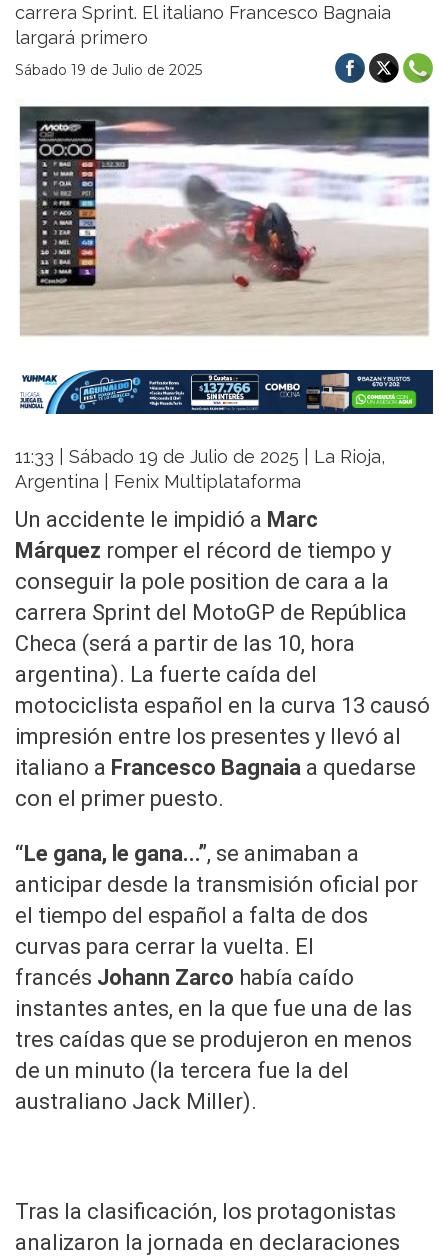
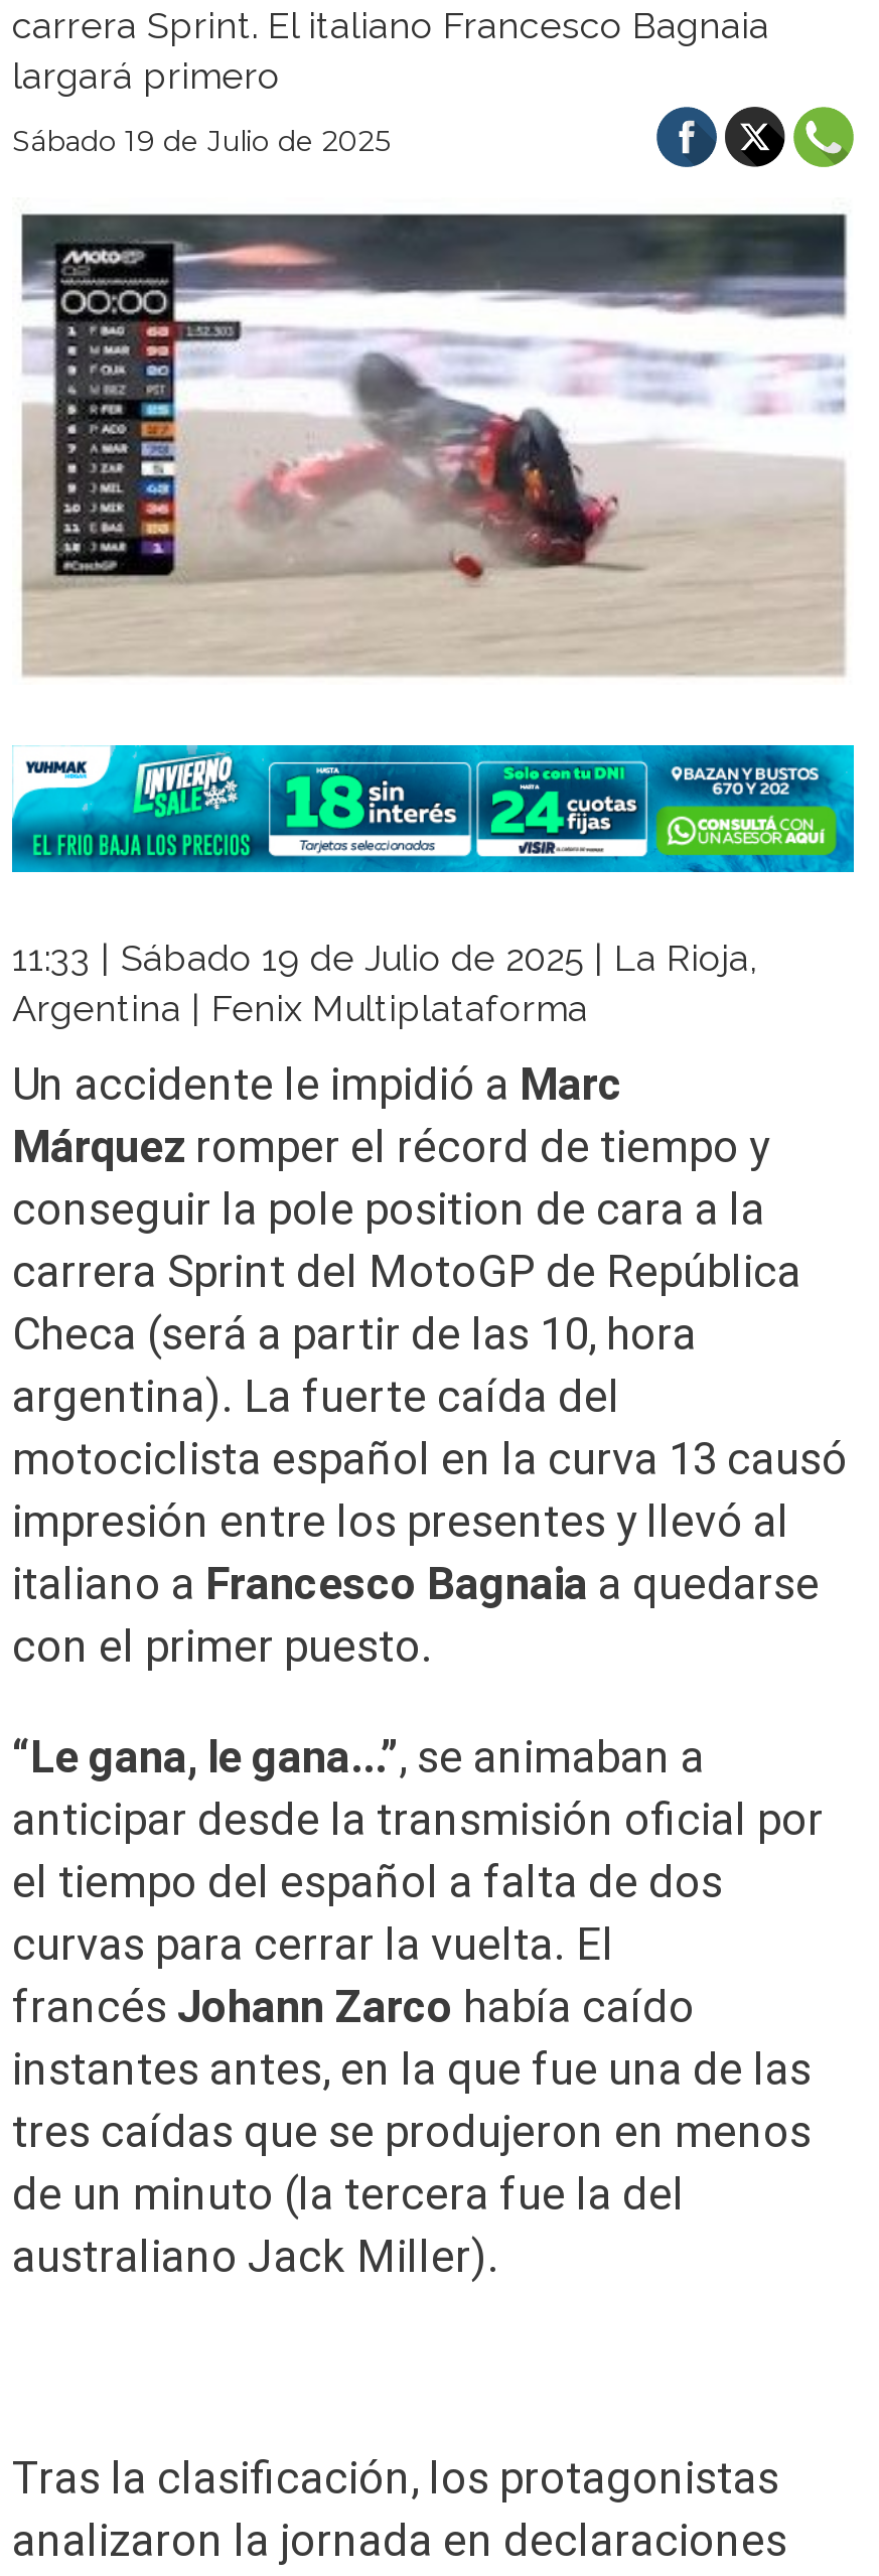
- [image]
+ [image]
